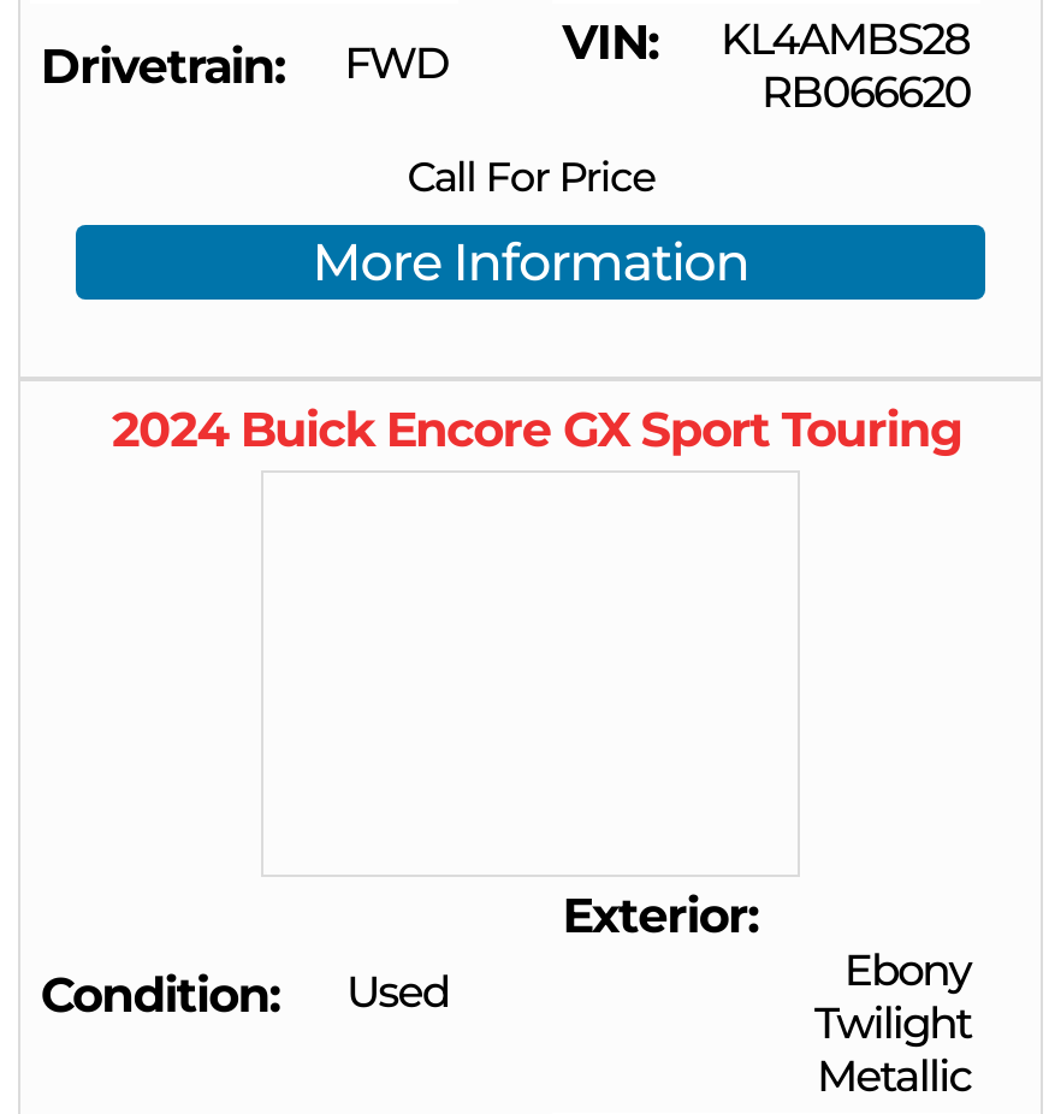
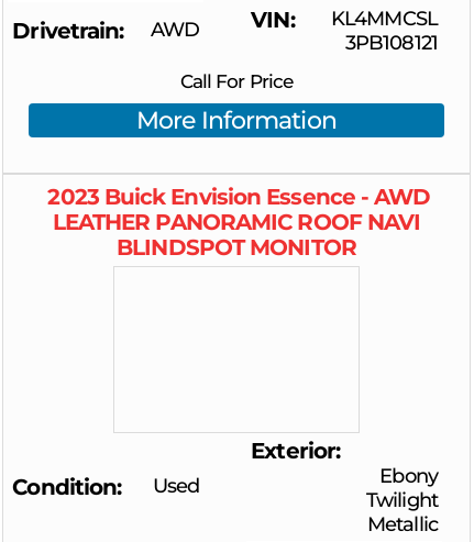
- KL4AMBS28
- RB066620
+ KL4MMCSL
+ 3PB108121

- FWD
+ AWD

- 2024 Buick Encore GX Sport Touring
+ 2023 Buick Envision Essence - AWD
+ LEATHER PANORAMIC ROOF NAVI
+ BLINDSPOT MONITOR
